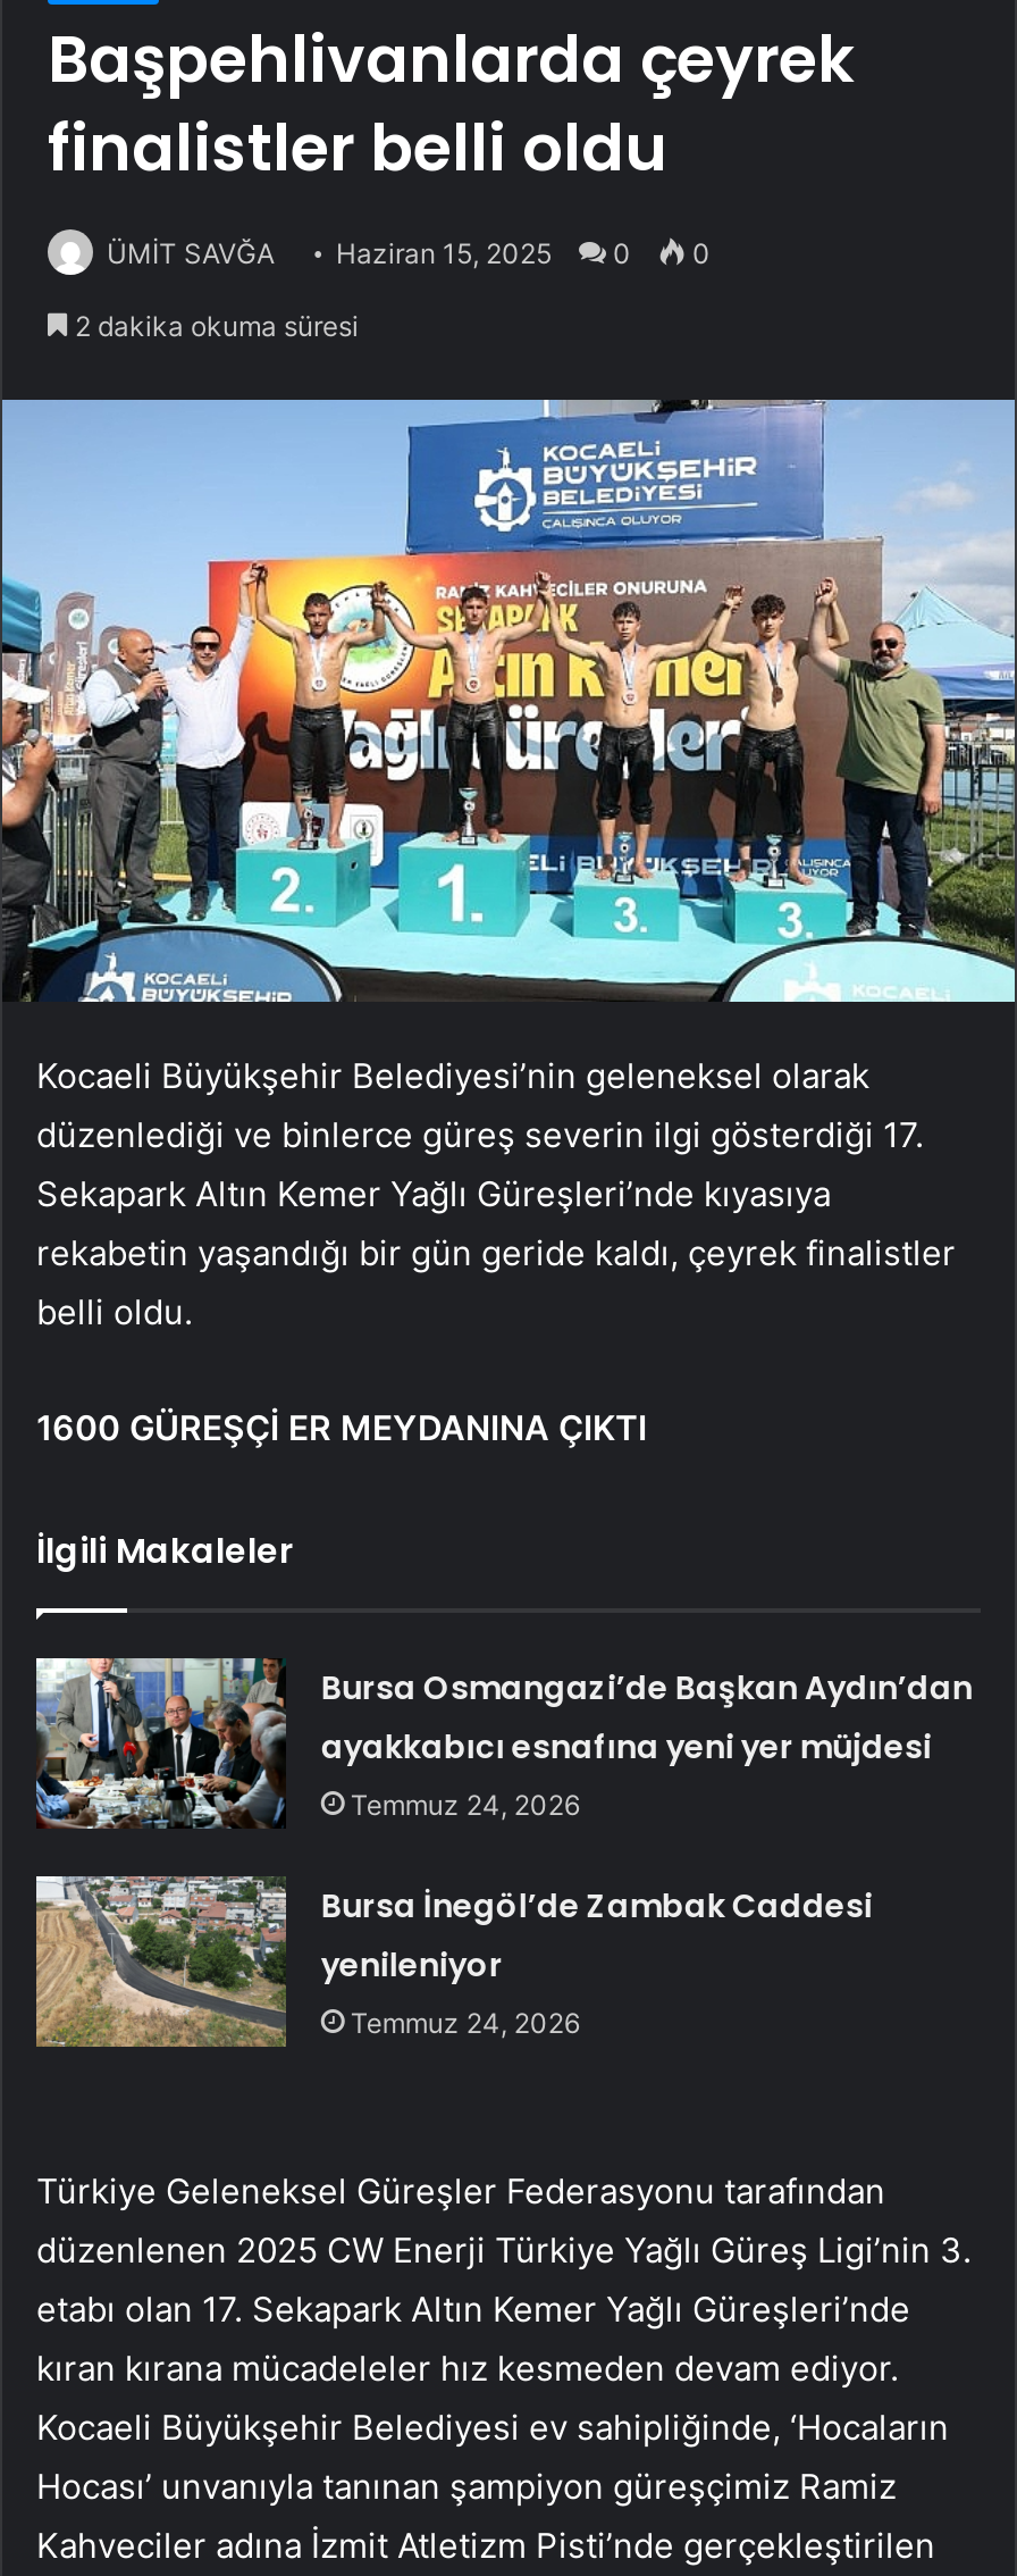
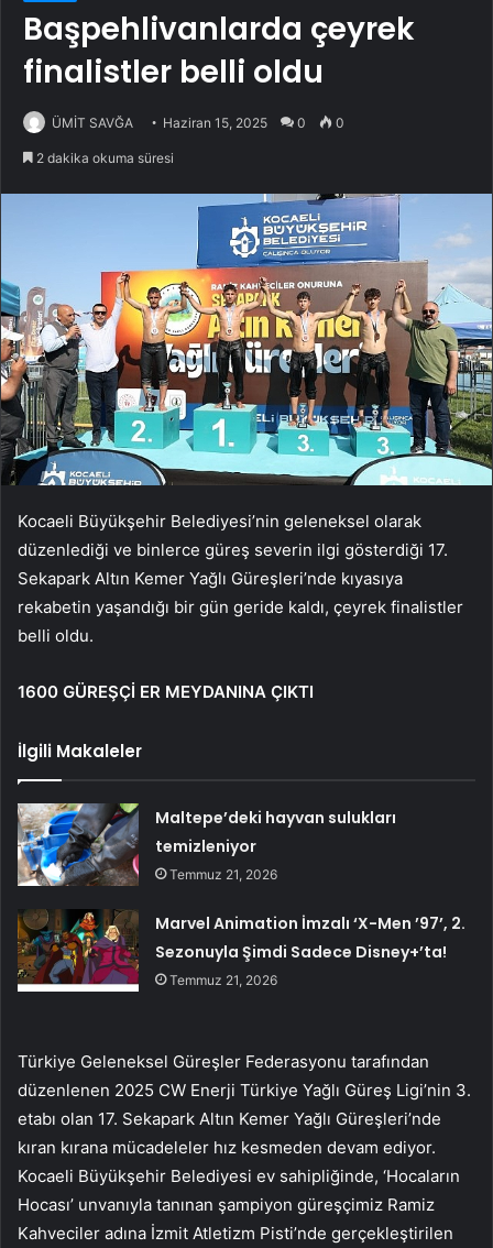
- [image]
- Bursa Osmangazi’de Başkan Aydın’dan
- ayakkabıcı esnafına yeni yer müjdesi
- Temmuz 24, 2026
+ [image]
+ Maltepe’deki hayvan sulukları
+ temizleniyor
+ Temmuz 21, 2026

- [image]
- Bursa İnegöl’de Zambak Caddesi
- yenileniyor
- Temmuz 24, 2026
+ [image]
+ Marvel Animation İmzalı ‘X-Men ’97’, 2.
+ Sezonuyla Şimdi Sadece Disney+’ta!
+ Temmuz 21, 2026
